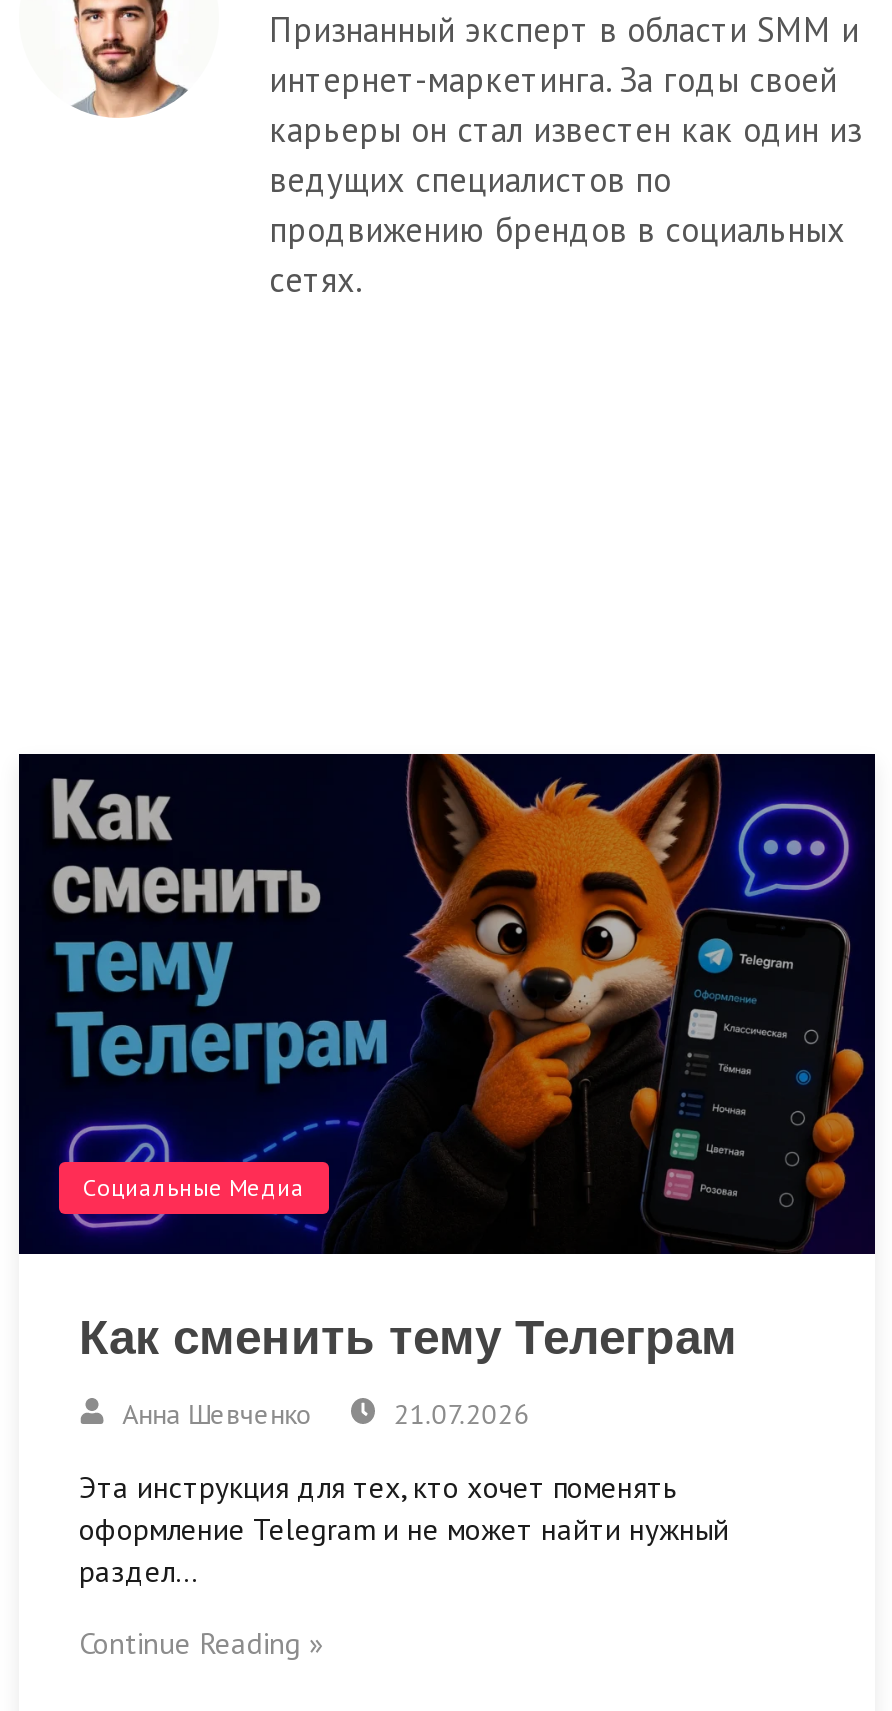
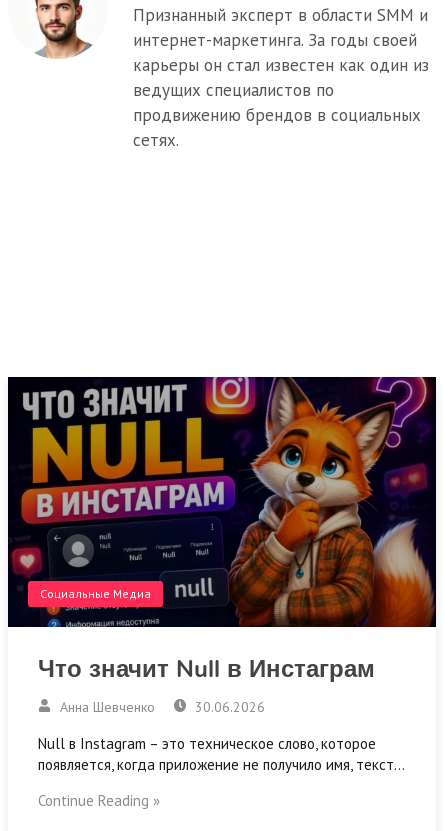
- [image]
- Как сменить тему Телеграм
+ [image]
+ Что значит Null в Инстаграм

- 21.07.2026
+ 30.06.2026

- Эта инструкция для тех, кто хочет поменять
- оформление Telegram и не может найти нужный
- раздел…
+ Null в Instagram – это техническое слово, которое
+ появляется, когда приложение не получило имя, текст…
